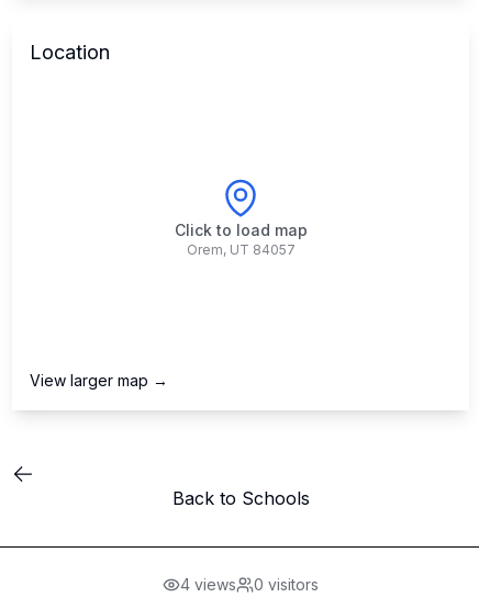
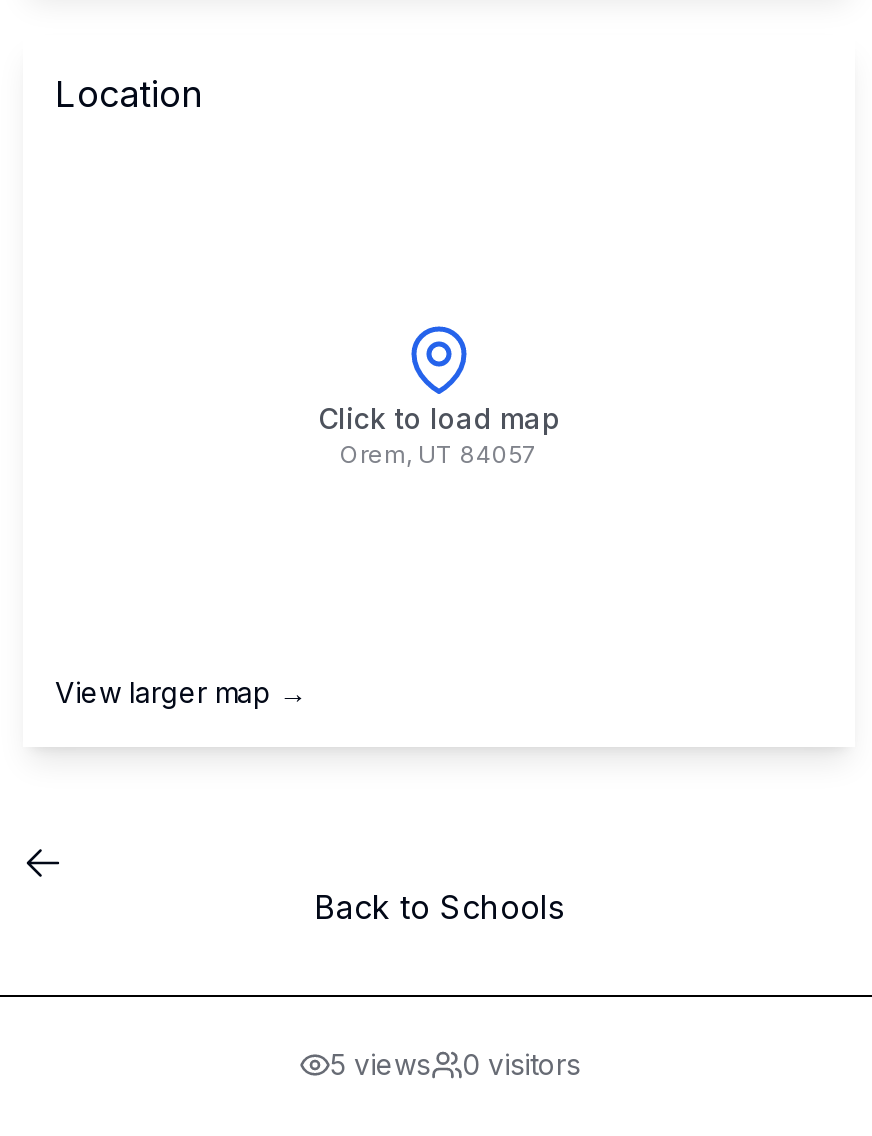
- 4 views 0 visitors
+ 5 views 0 visitors
